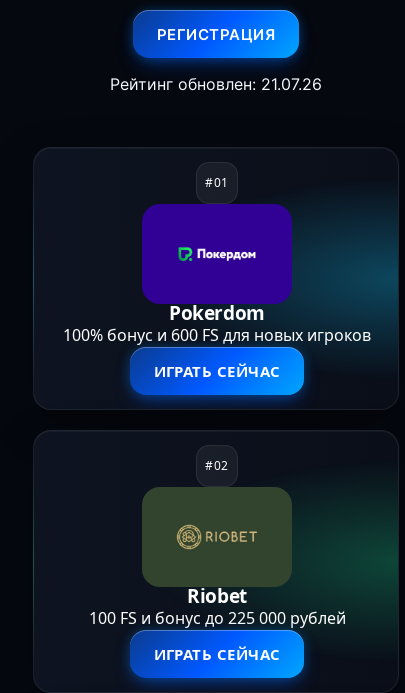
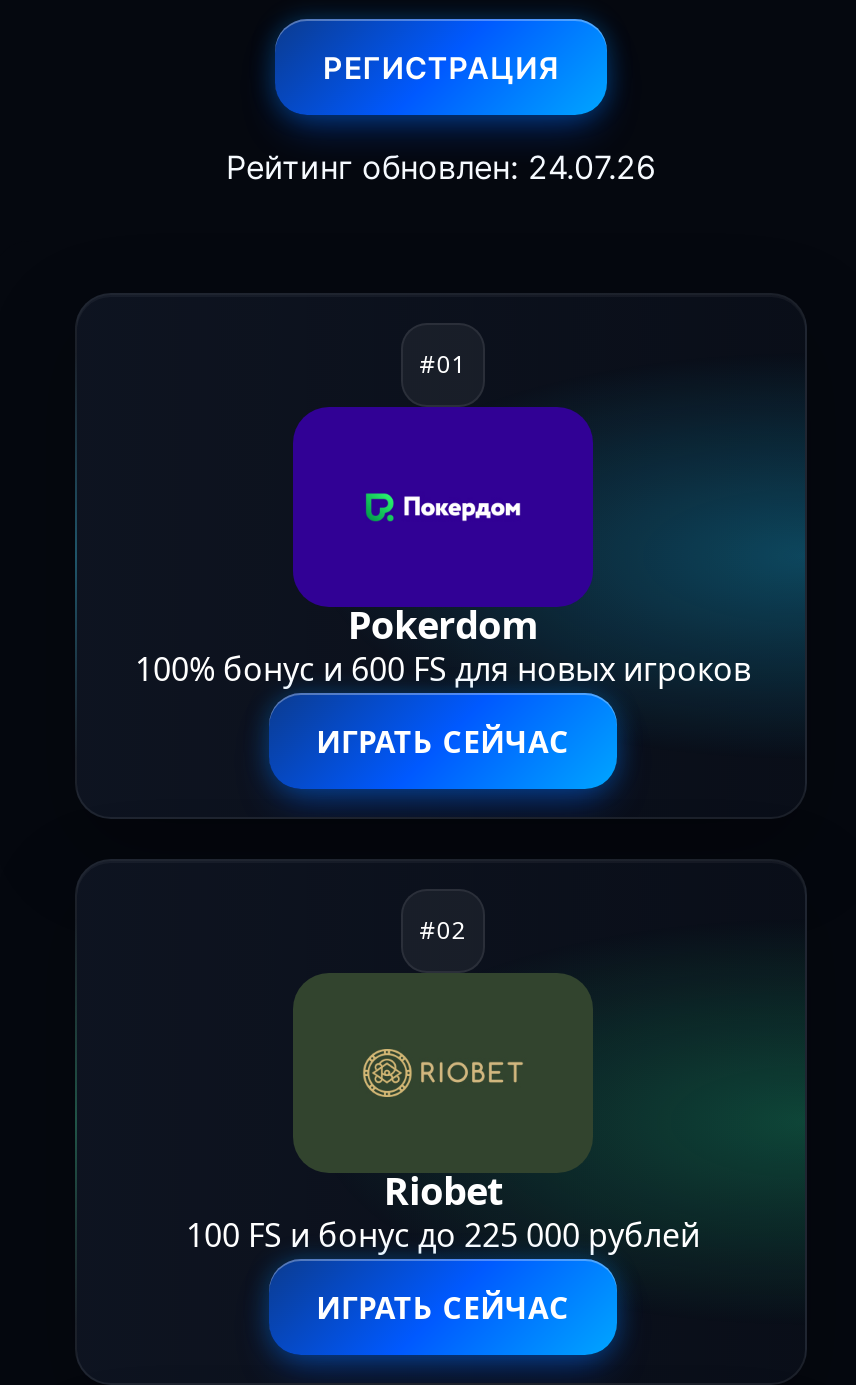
- Рейтинг обновлен: 21.07.26
+ Рейтинг обновлен: 24.07.26
